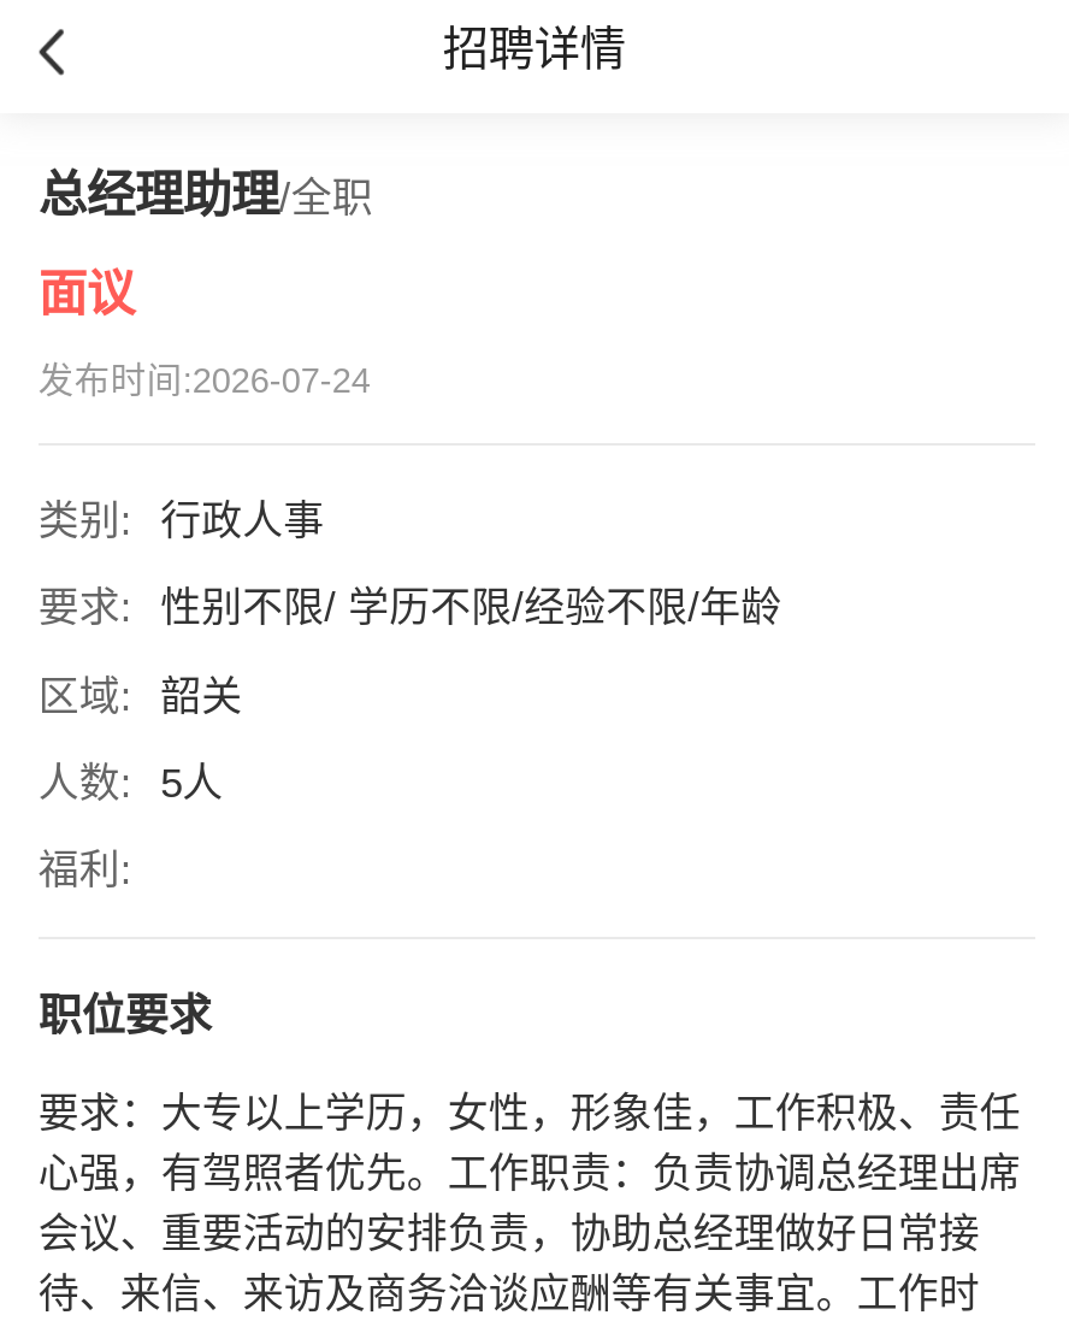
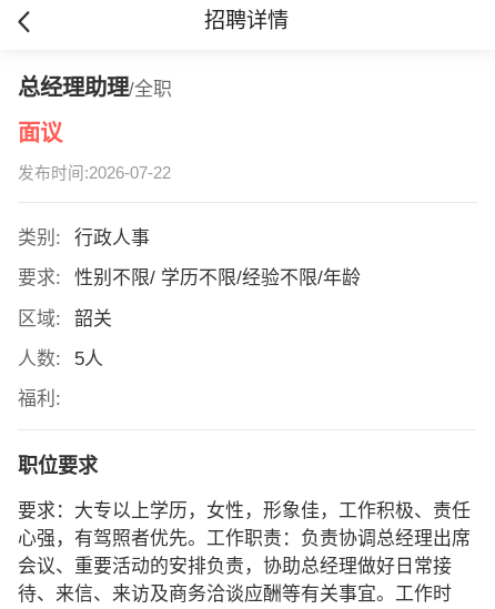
- 发布时间:2026-07-24
+ 发布时间:2026-07-22
